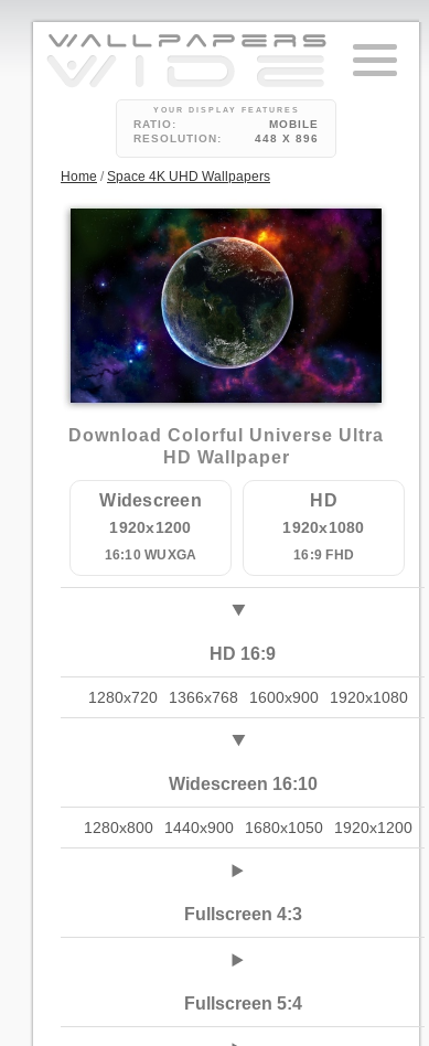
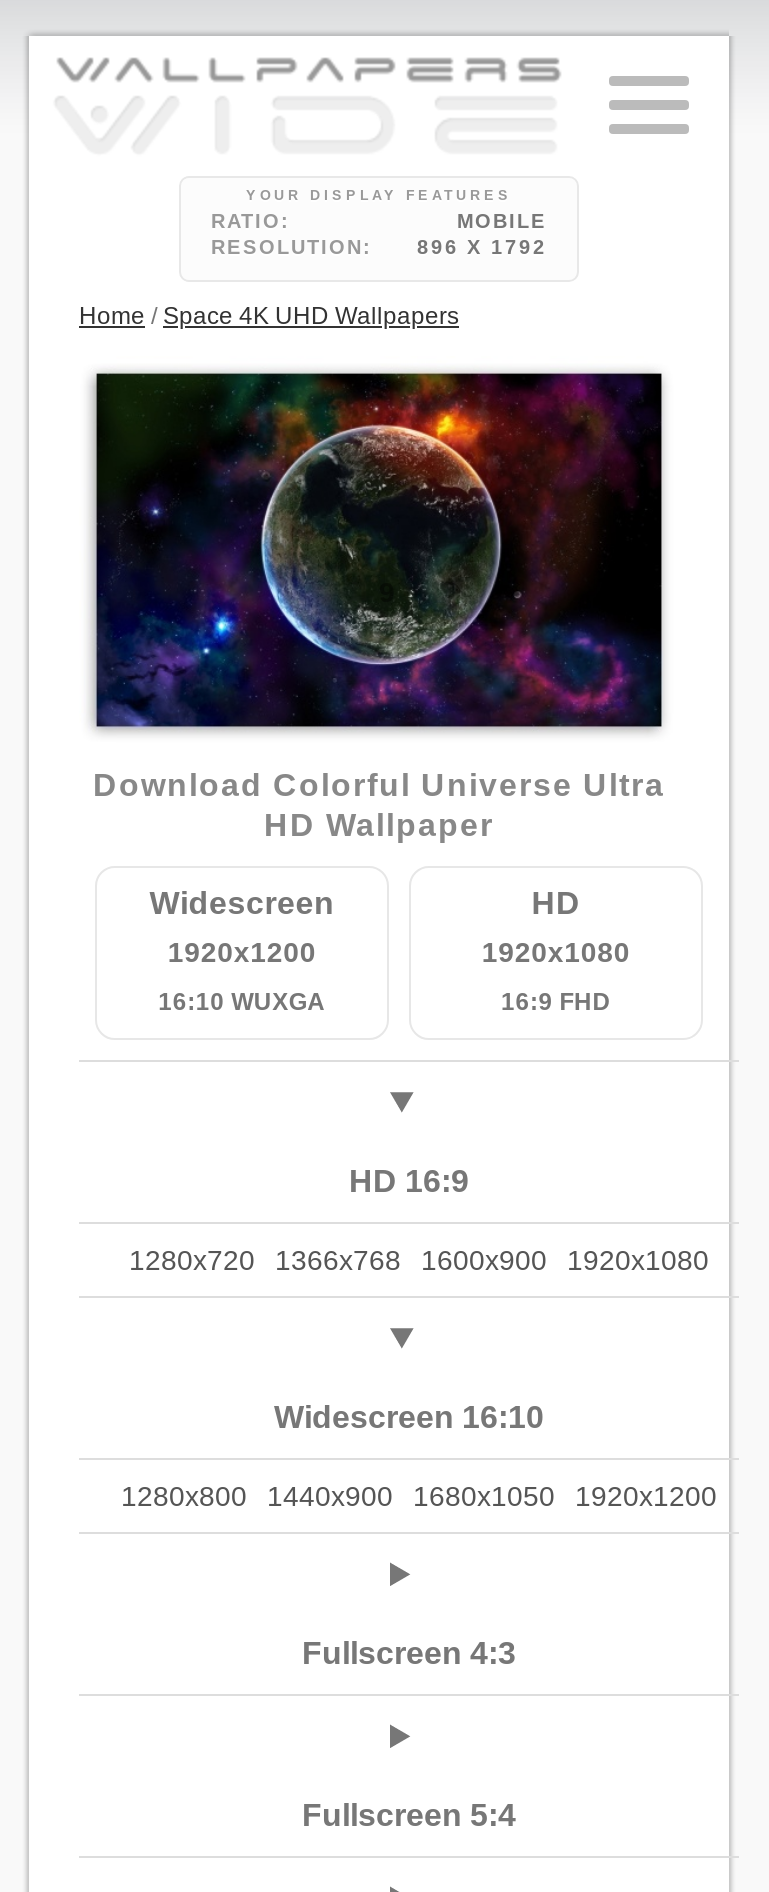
- 448 X 896
+ 896 X 1792
